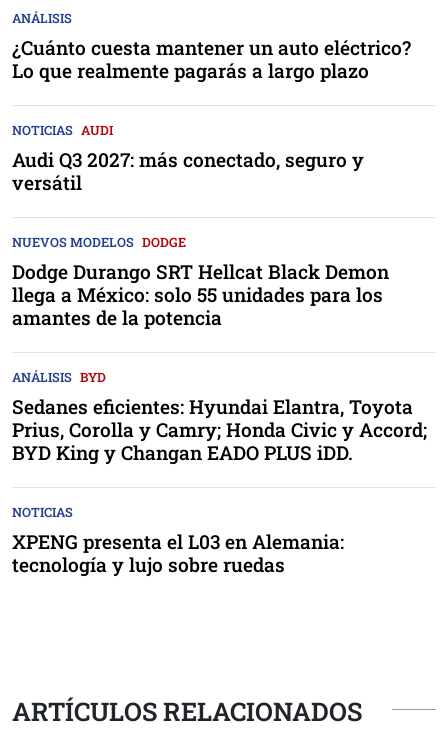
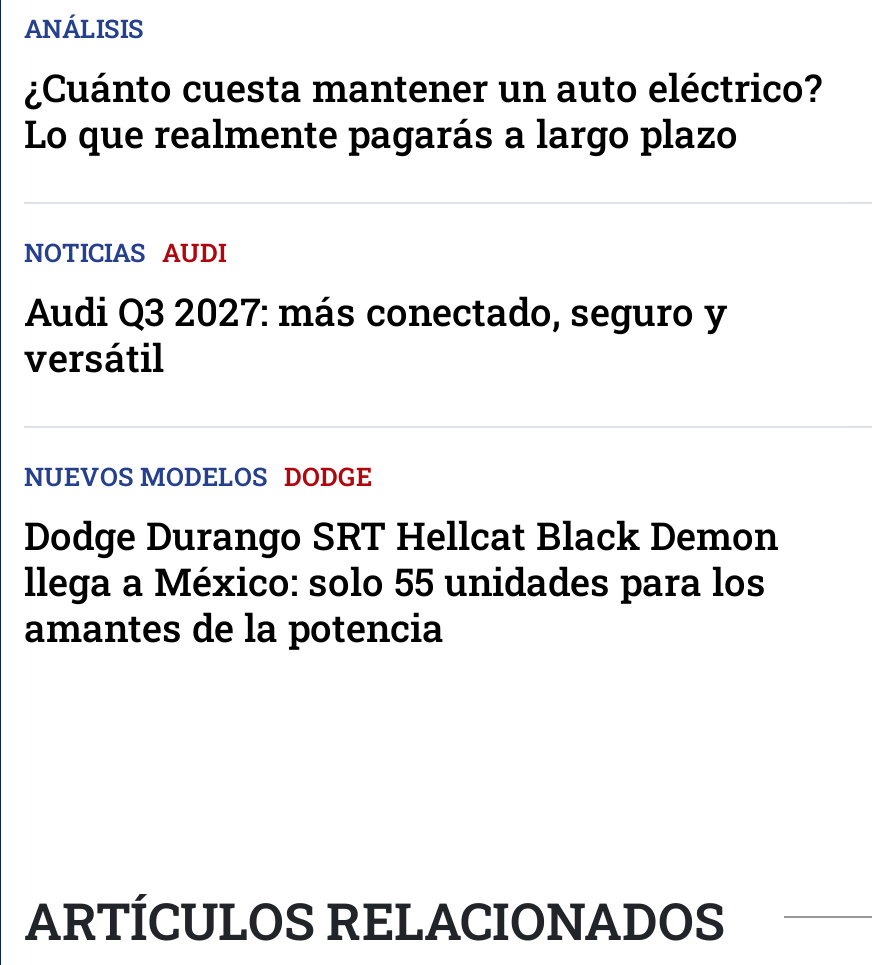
- ANÁLISIS BYD
- Sedanes eficientes: Hyundai Elantra, Toyota
- Prius, Corolla y Camry; Honda Civic y Accord;
- BYD King y Changan EADO PLUS iDD.
- NOTICIAS
- XPENG presenta el L03 en Alemania:
- tecnología y lujo sobre ruedas
